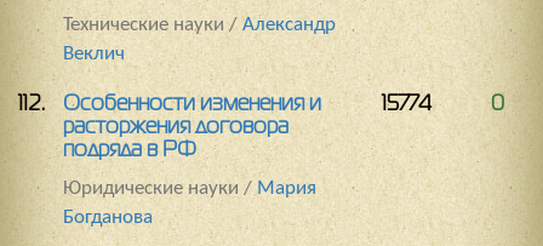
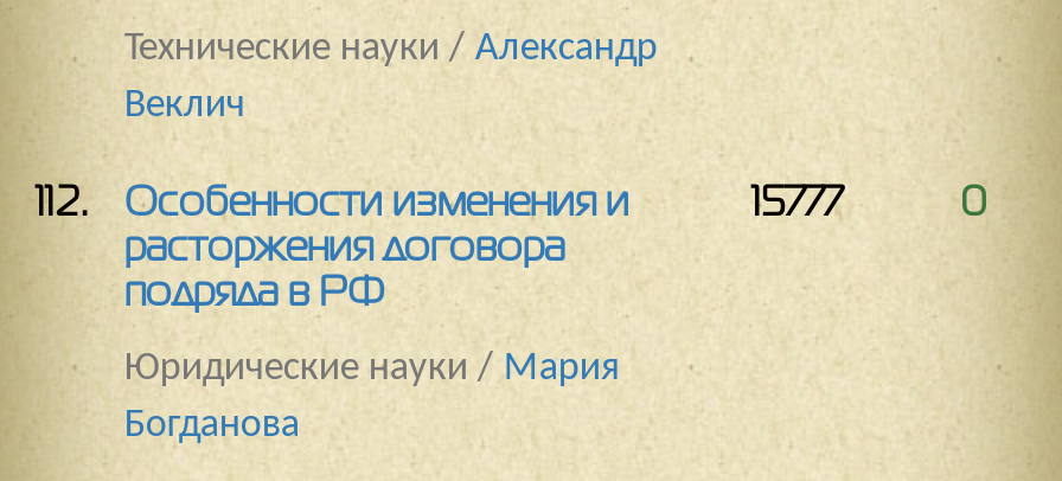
- 15774
+ 15777
